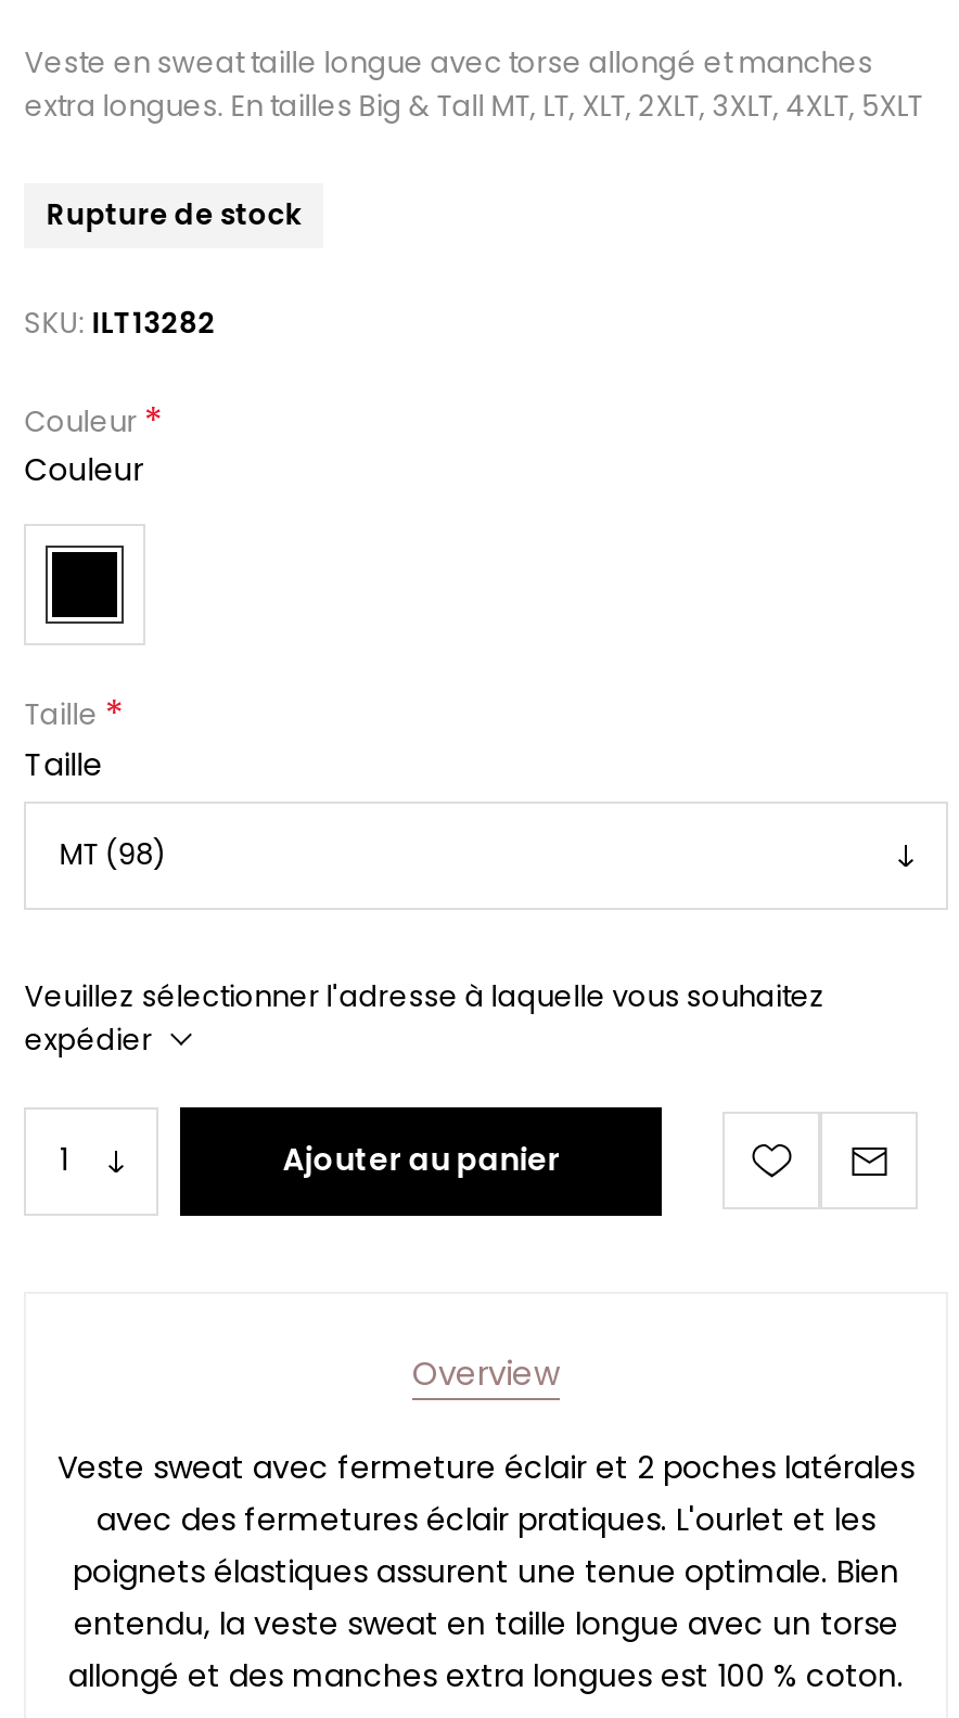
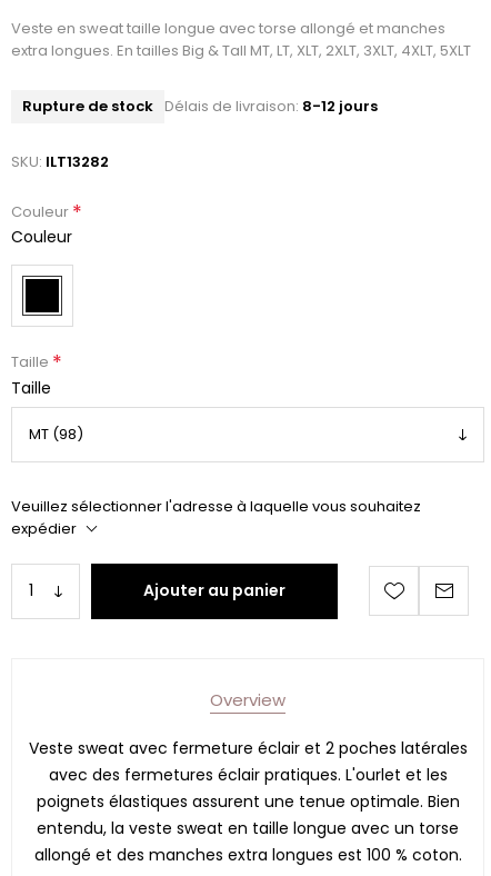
- Rupture de stock
+ Rupture de stock Délais de livraison: 8-12 jours
